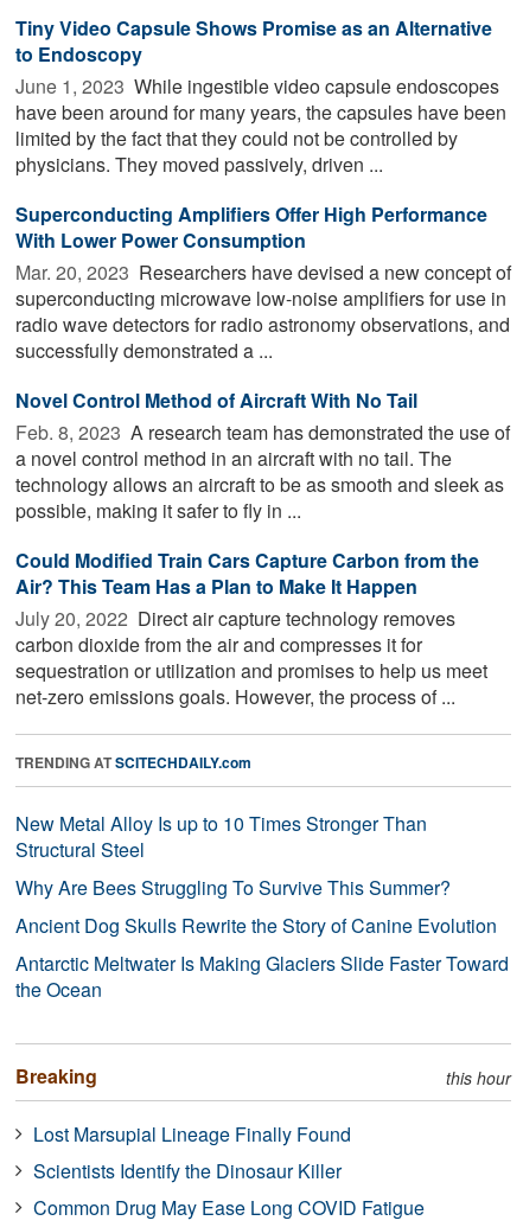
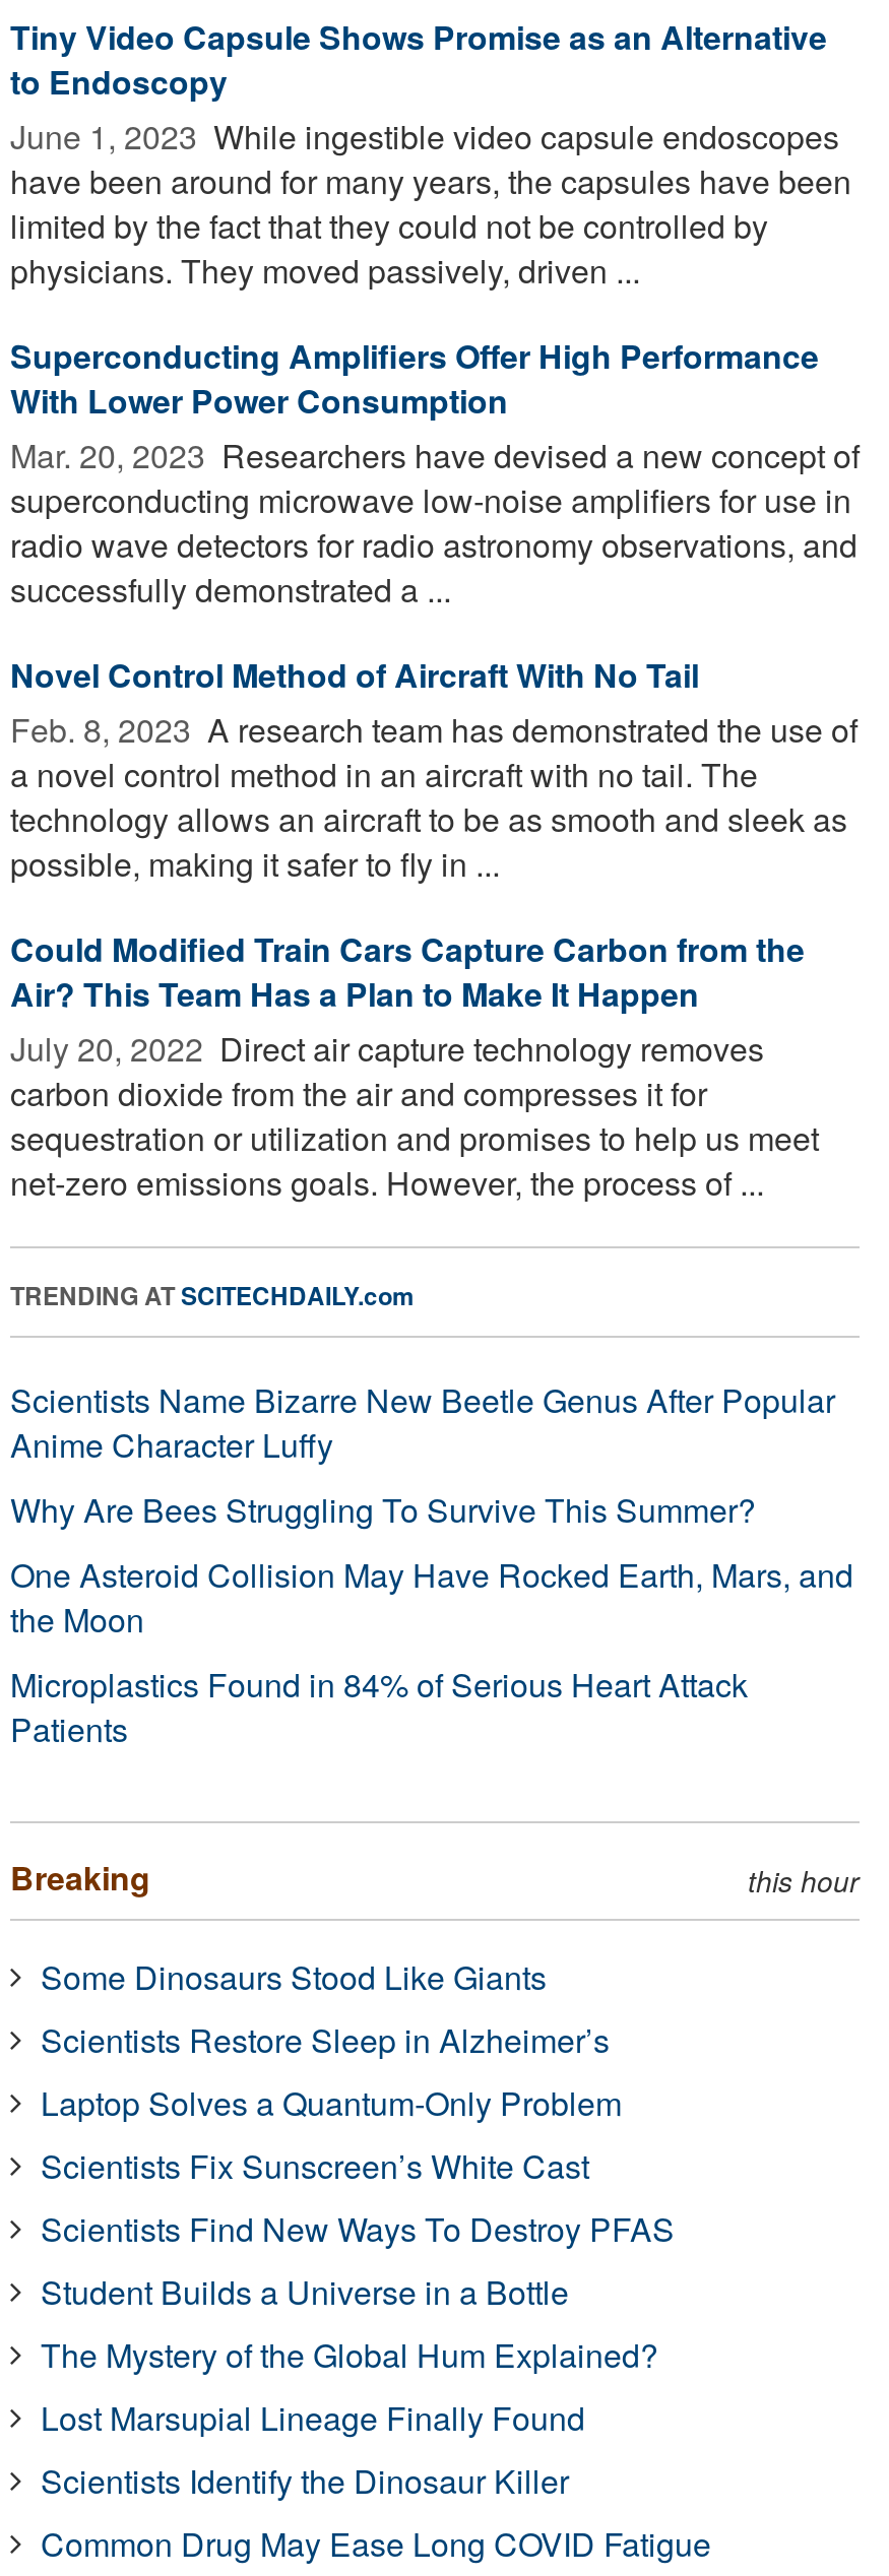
- New Metal Alloy Is up to 10 Times Stronger Than
- Structural Steel
+ Scientists Name Bizarre New Beetle Genus After Popular
+ Anime Character Luffy

- Ancient Dog Skulls Rewrite the Story of Canine Evolution
- Antarctic Meltwater Is Making Glaciers Slide Faster Toward
- the Ocean
+ One Asteroid Collision May Have Rocked Earth, Mars, and
+ the Moon
+ Microplastics Found in 84% of Serious Heart Attack
+ Patients

+ Some Dinosaurs Stood Like Giants
+ Scientists Restore Sleep in Alzheimer’s
+ Laptop Solves a Quantum-Only Problem
+ Scientists Fix Sunscreen’s White Cast
+ Scientists Find New Ways To Destroy PFAS
+ Student Builds a Universe in a Bottle
+ The Mystery of the Global Hum Explained?
